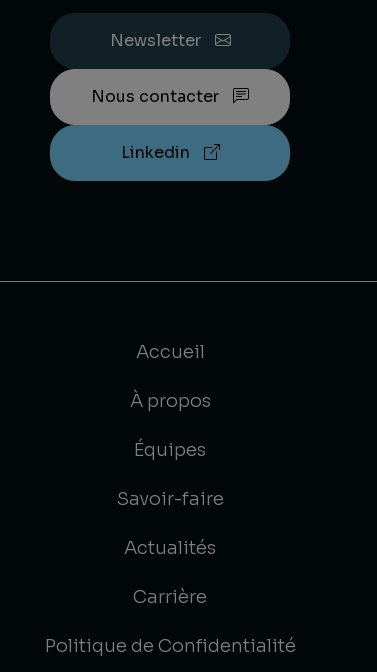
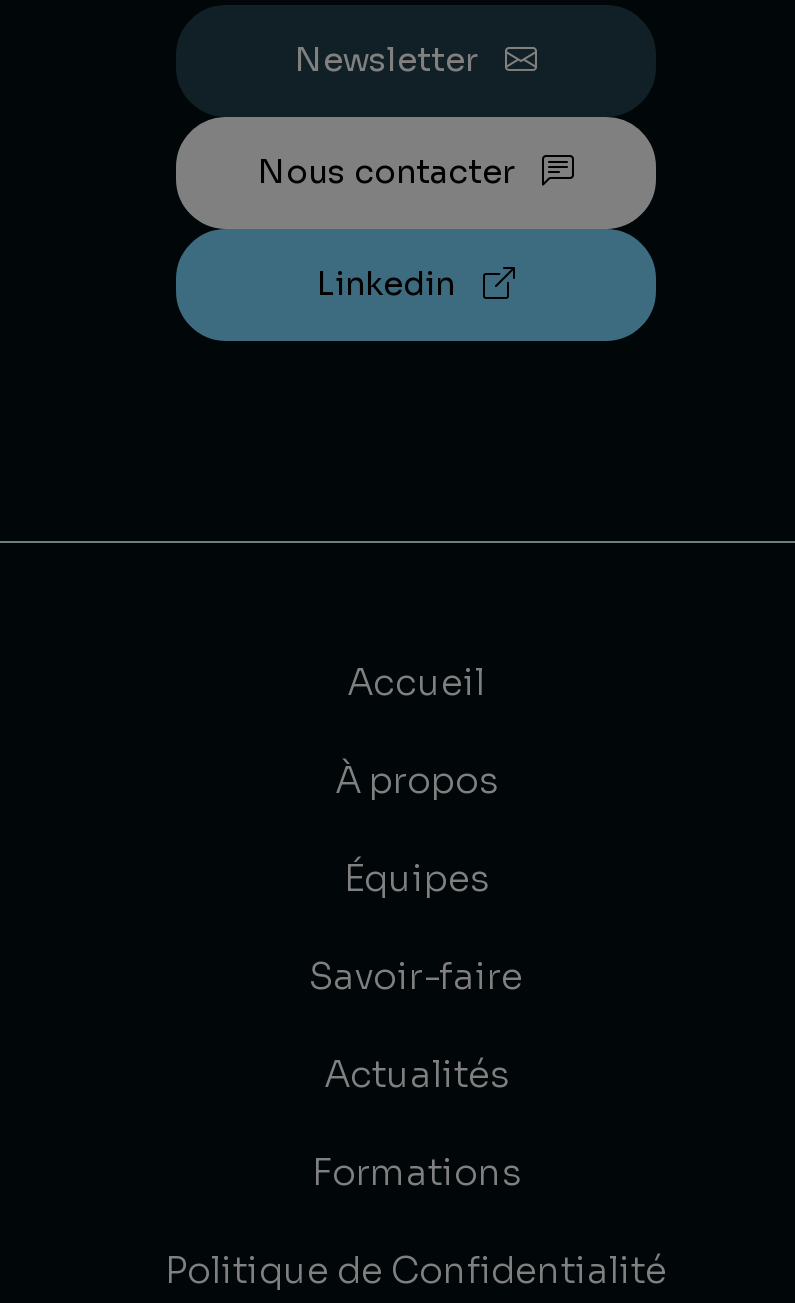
- Carrière
+ Formations
